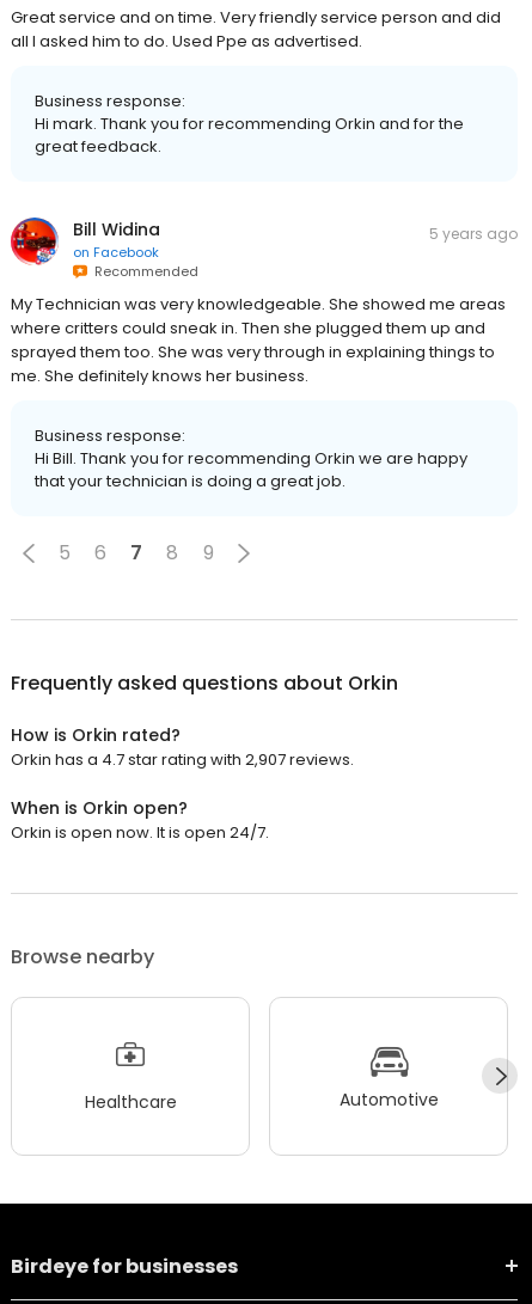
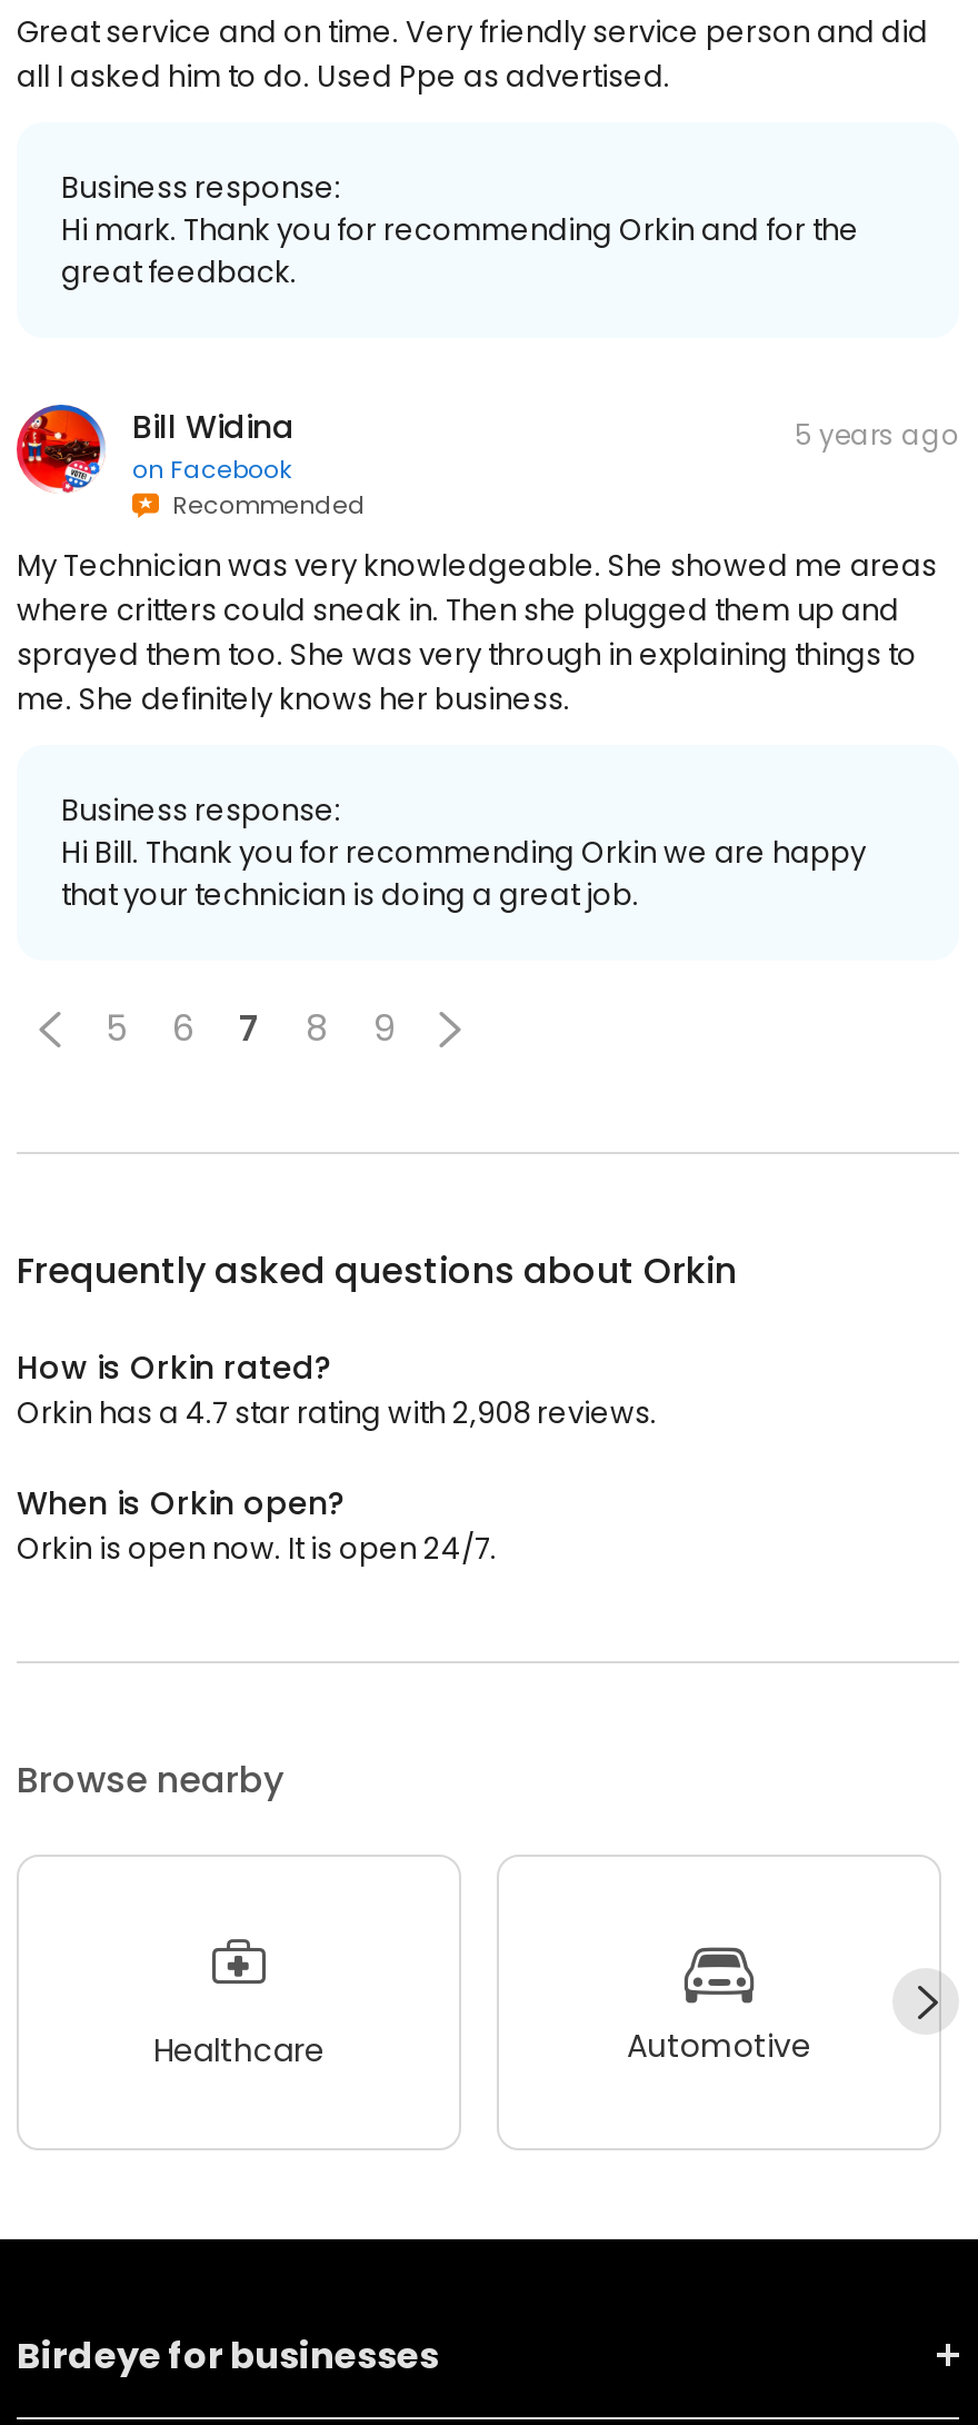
- Orkin has a 4.7 star rating with 2,907 reviews.
+ Orkin has a 4.7 star rating with 2,908 reviews.
